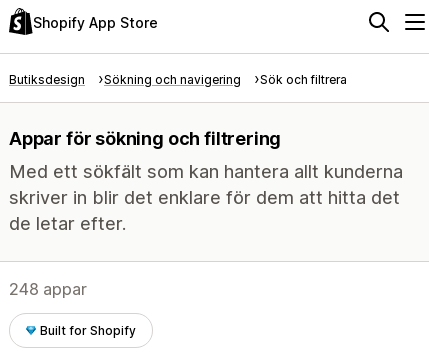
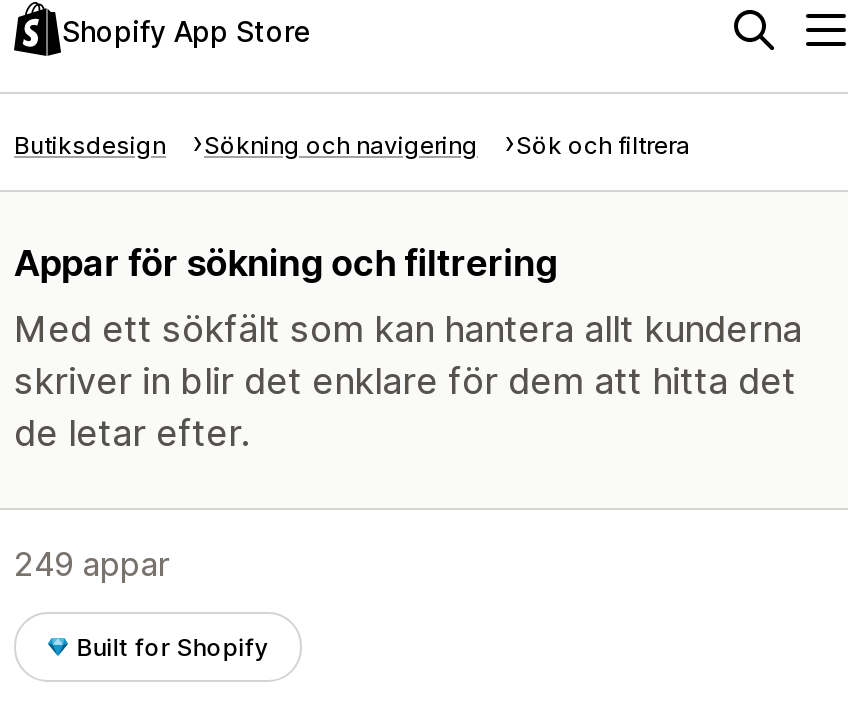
- 248 appar
+ 249 appar
